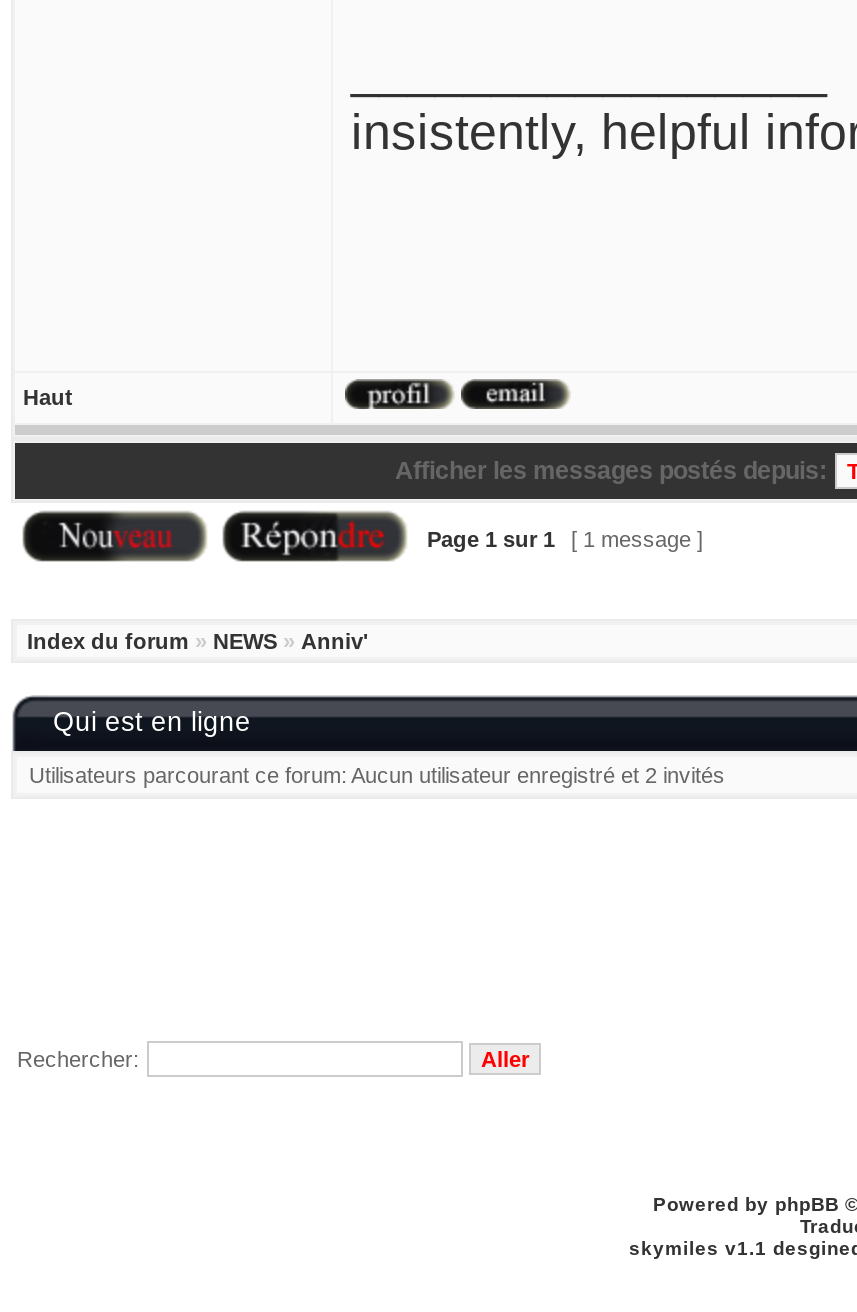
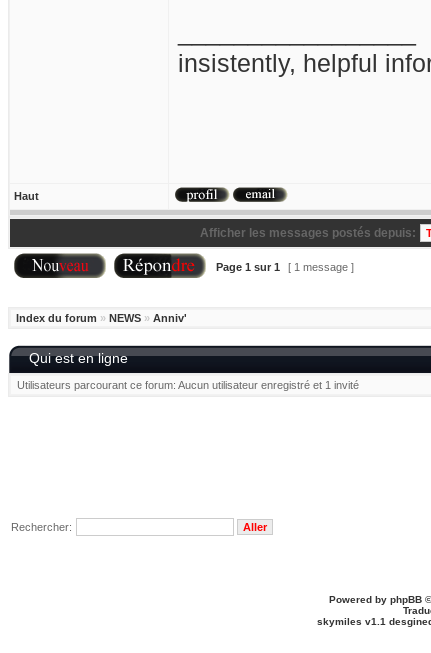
- Utilisateurs parcourant ce forum: Aucun utilisateur enregistré et 2 invités
+ Utilisateurs parcourant ce forum: Aucun utilisateur enregistré et 1 invité
